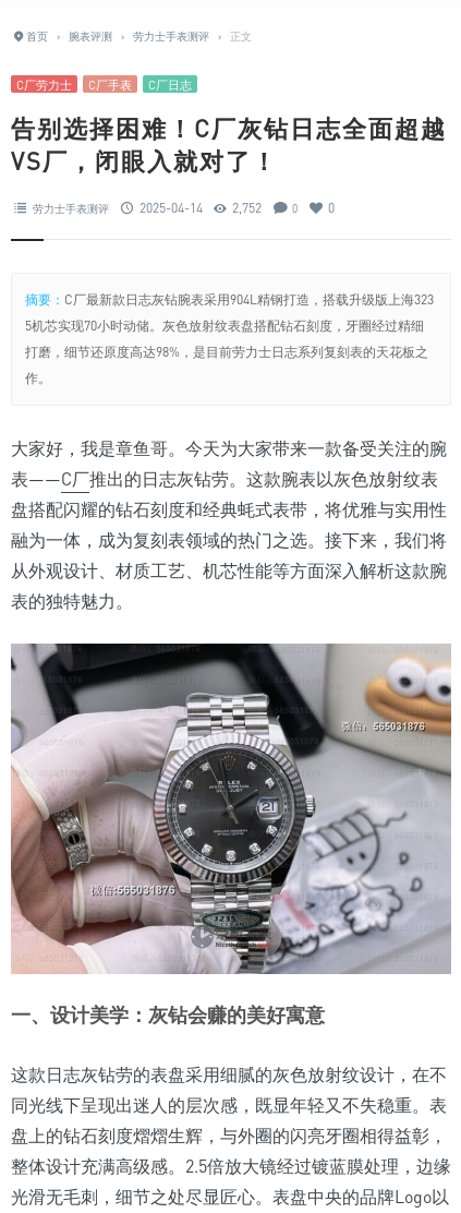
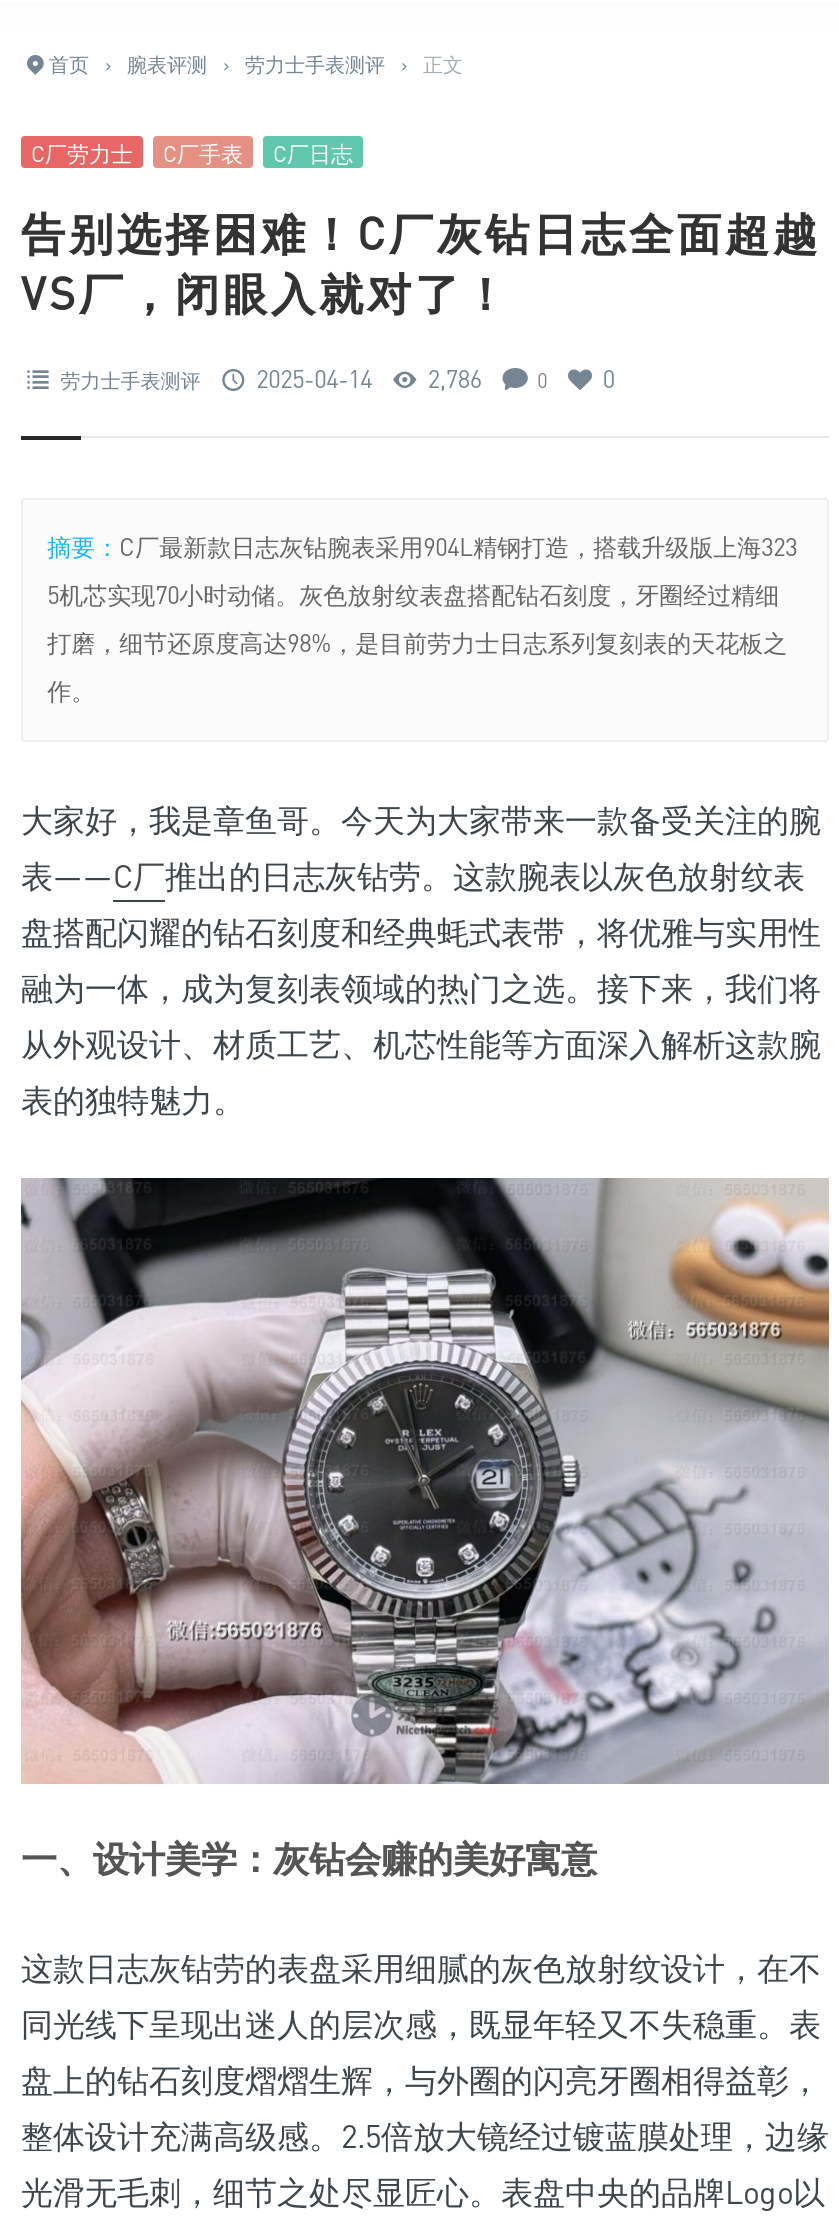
- 2025-04-14 2,752
+ 2025-04-14 2,786
